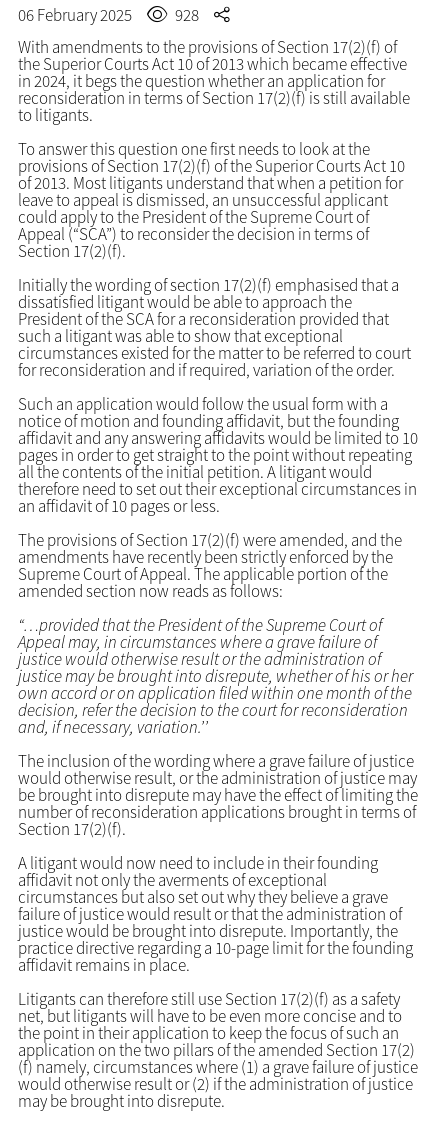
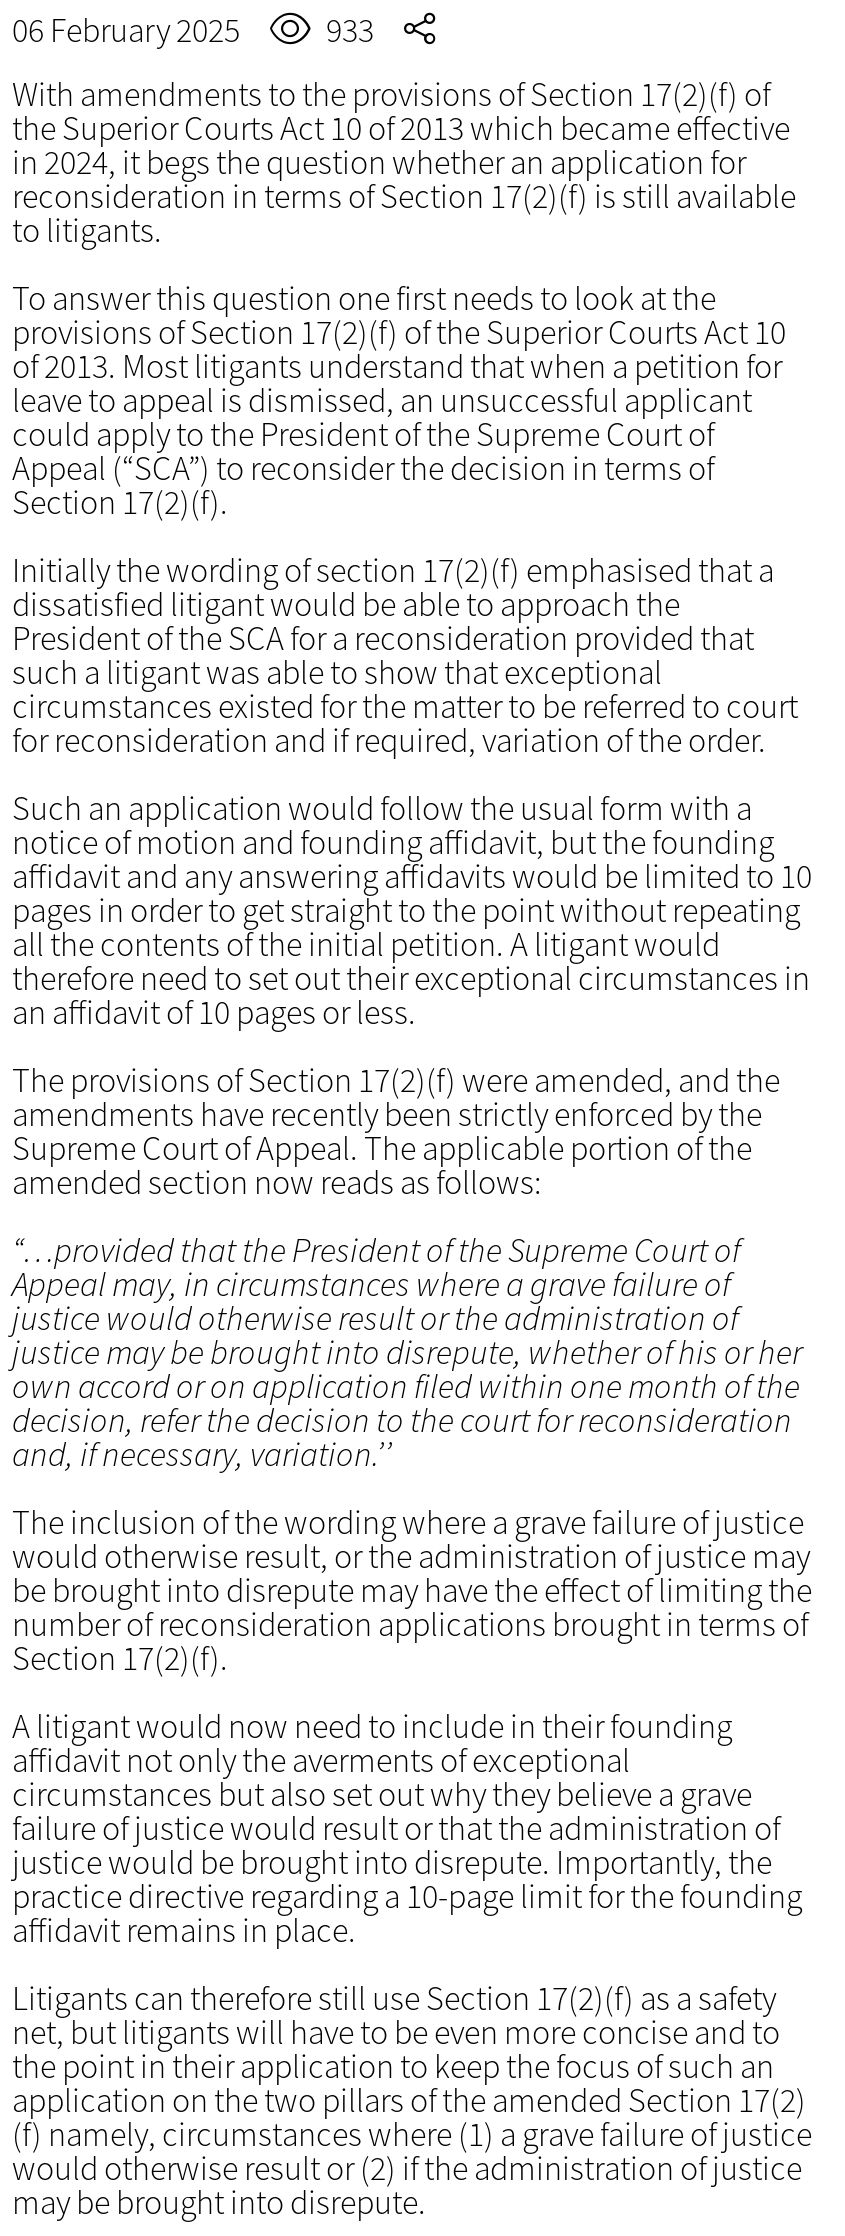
- 06 February 2025 928
+ 06 February 2025 933
